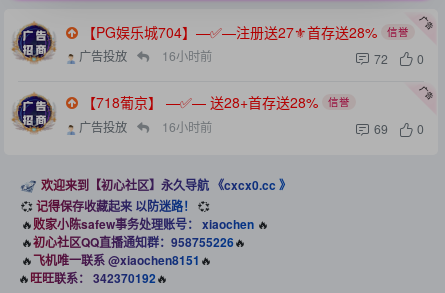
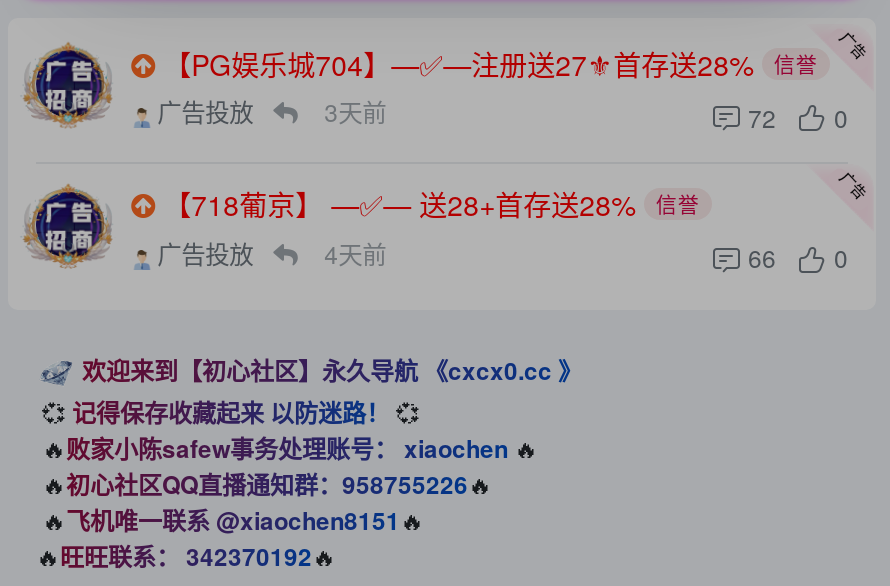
- 广告投放 16小时前
+ 广告投放 3天前

- 16小时前
- 69
+ 4天前
+ 66
